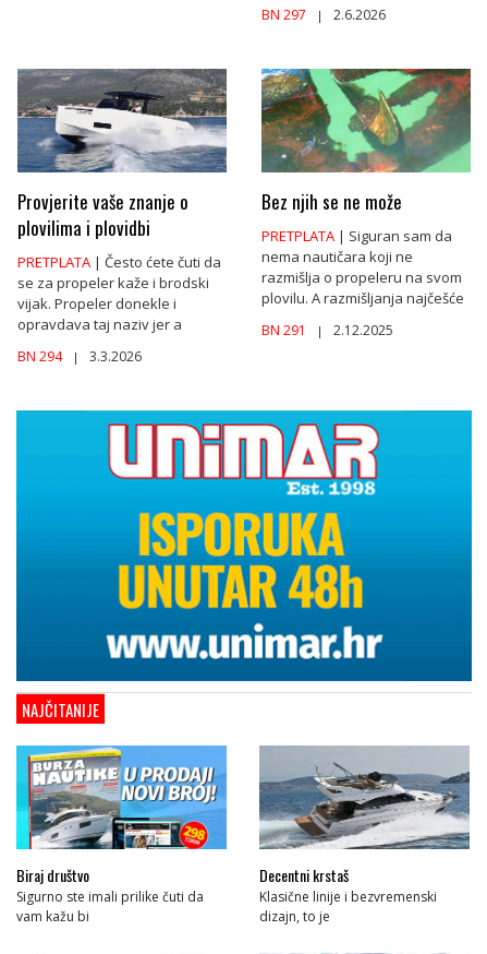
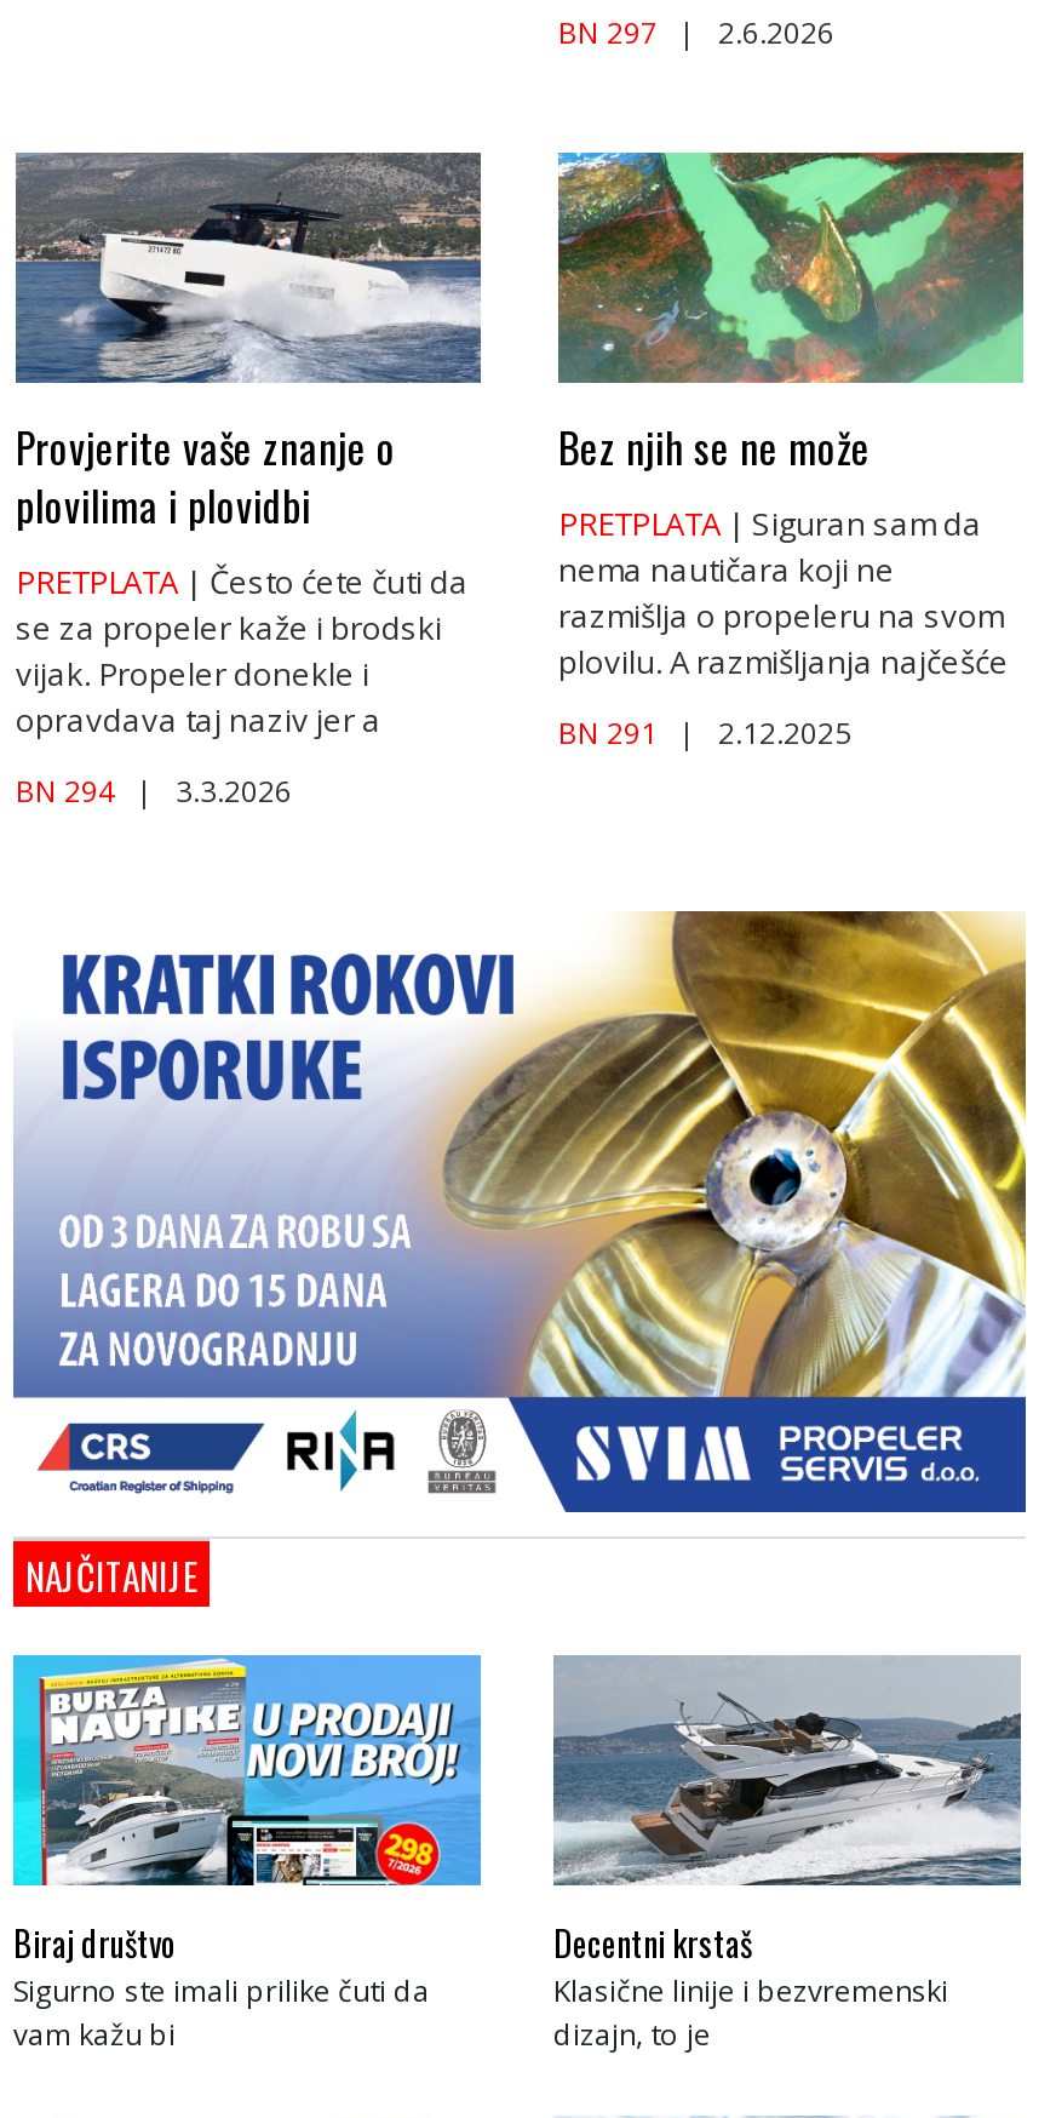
- [image]
+ [image]
